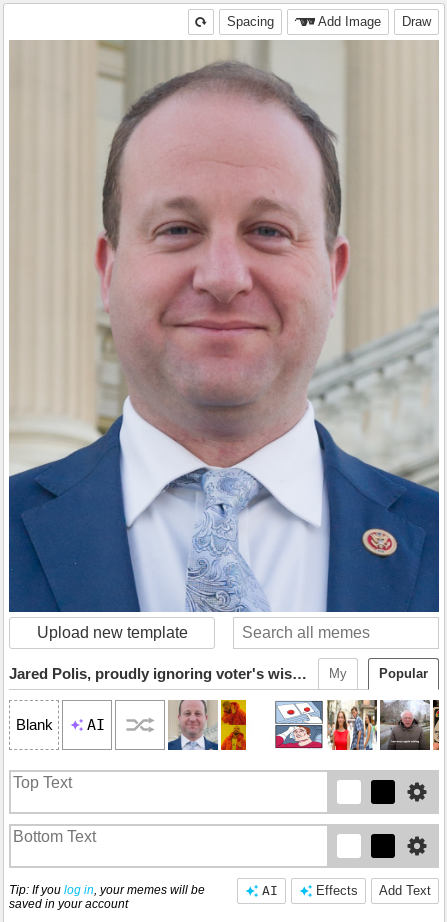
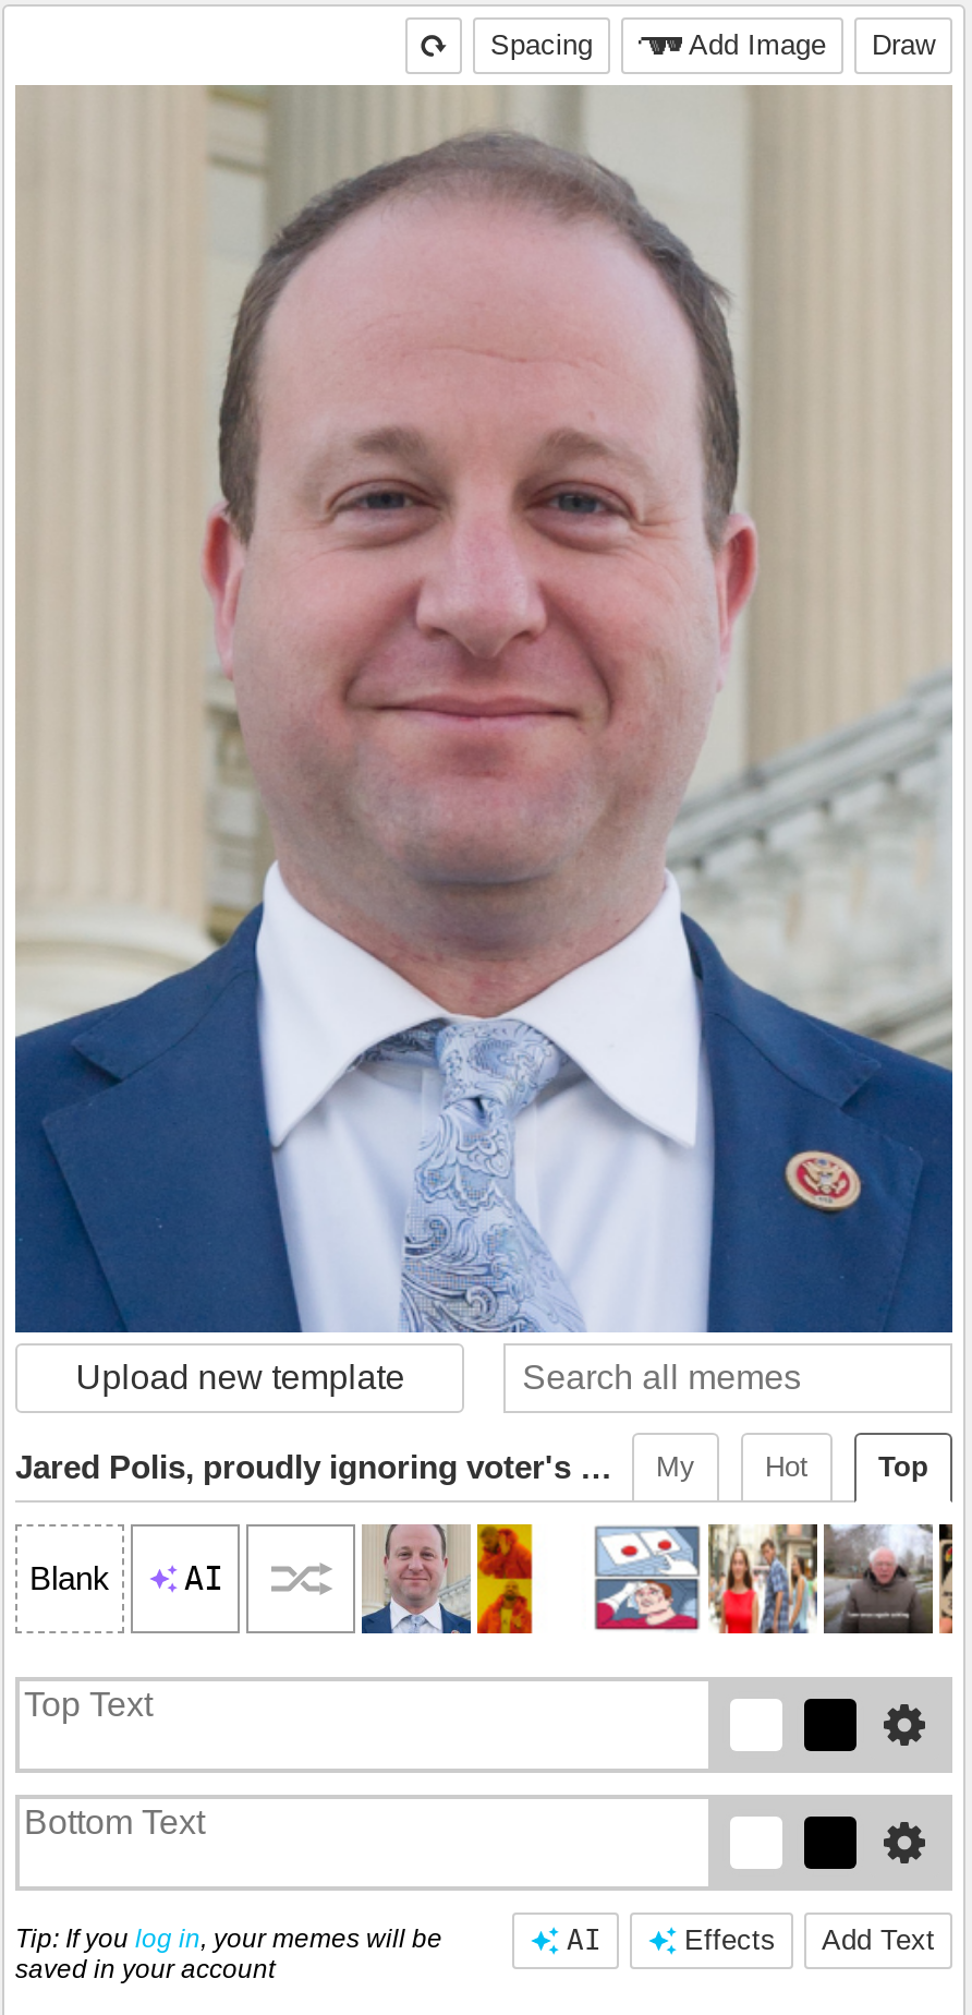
- Popular
+ Top
+ Hot
